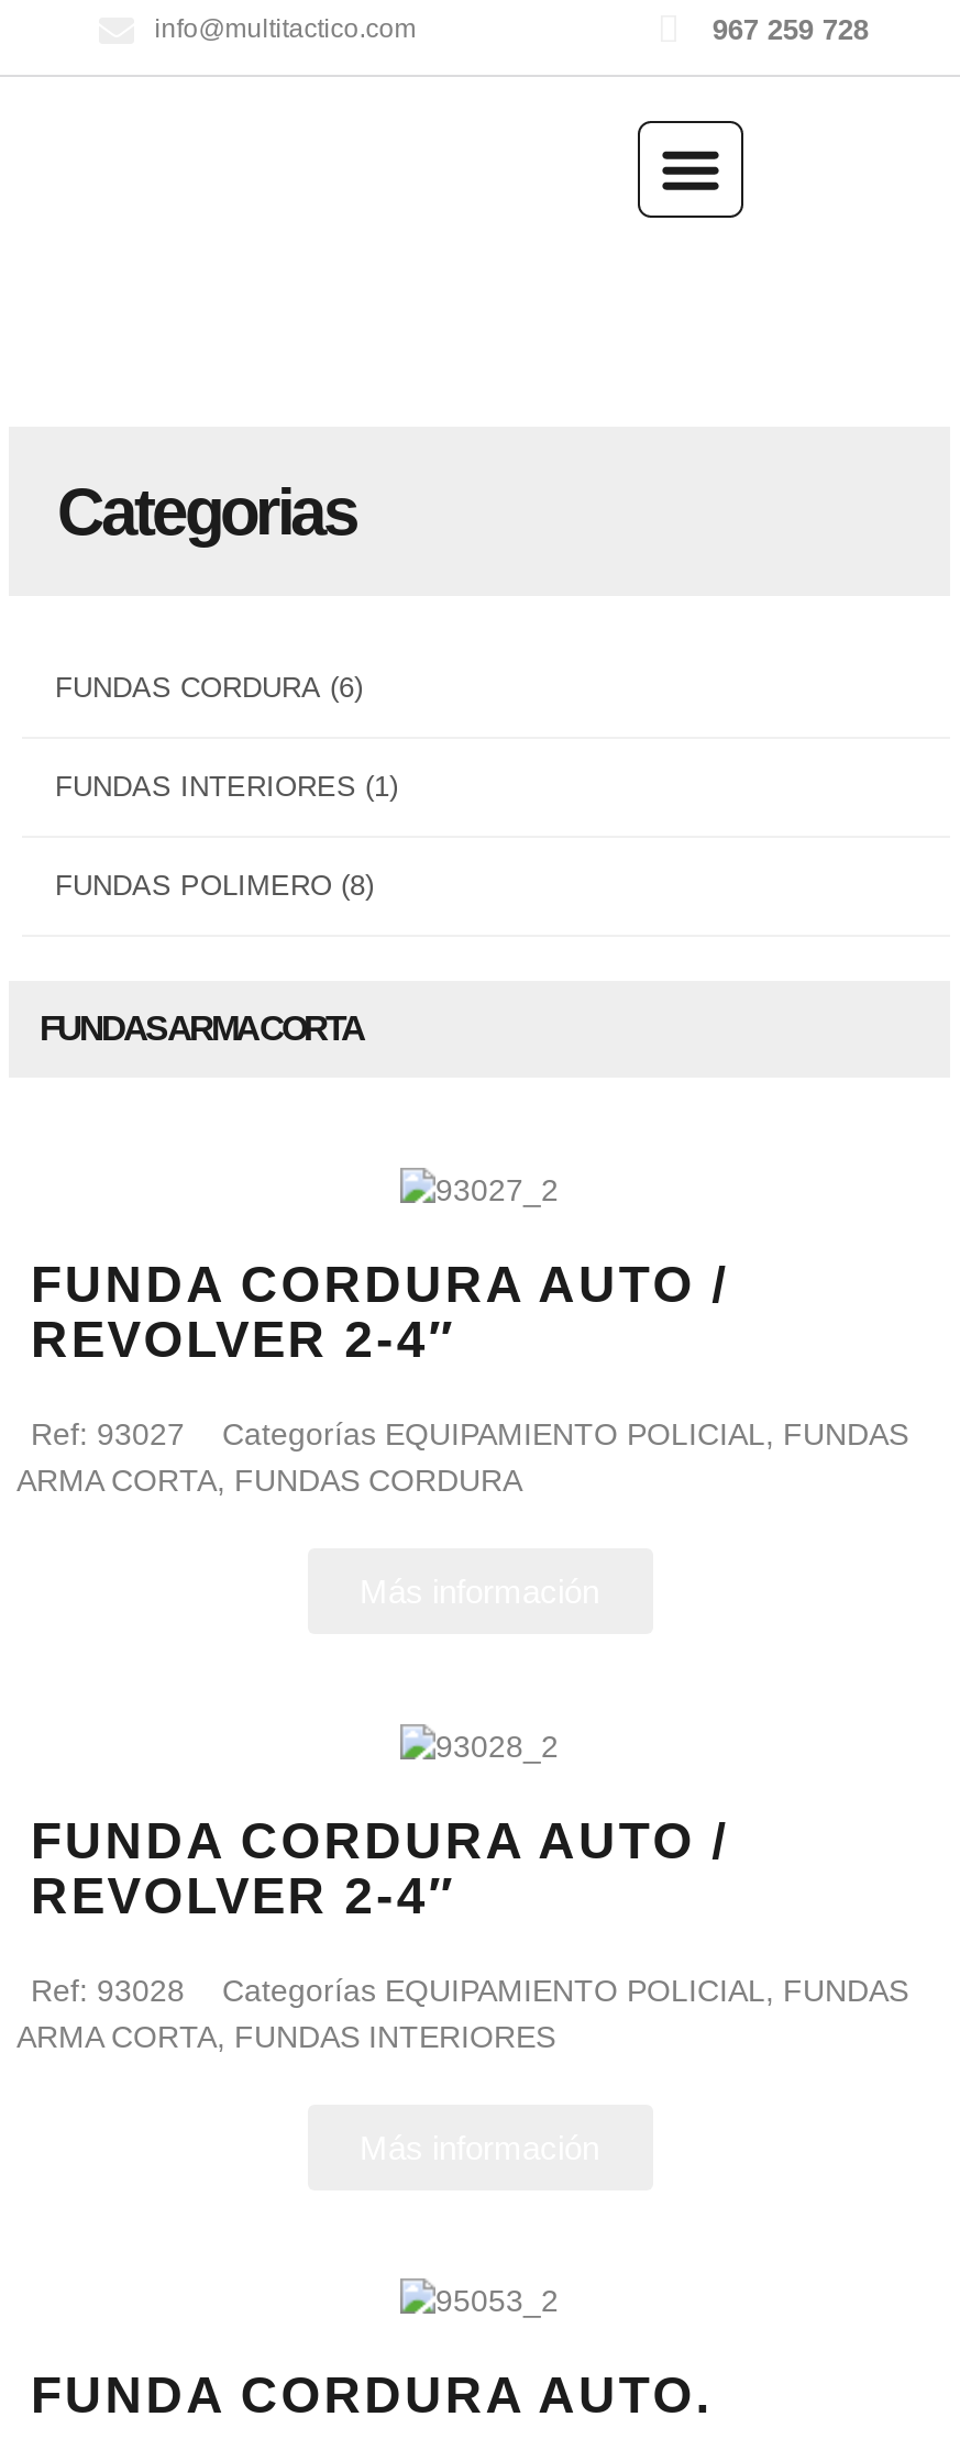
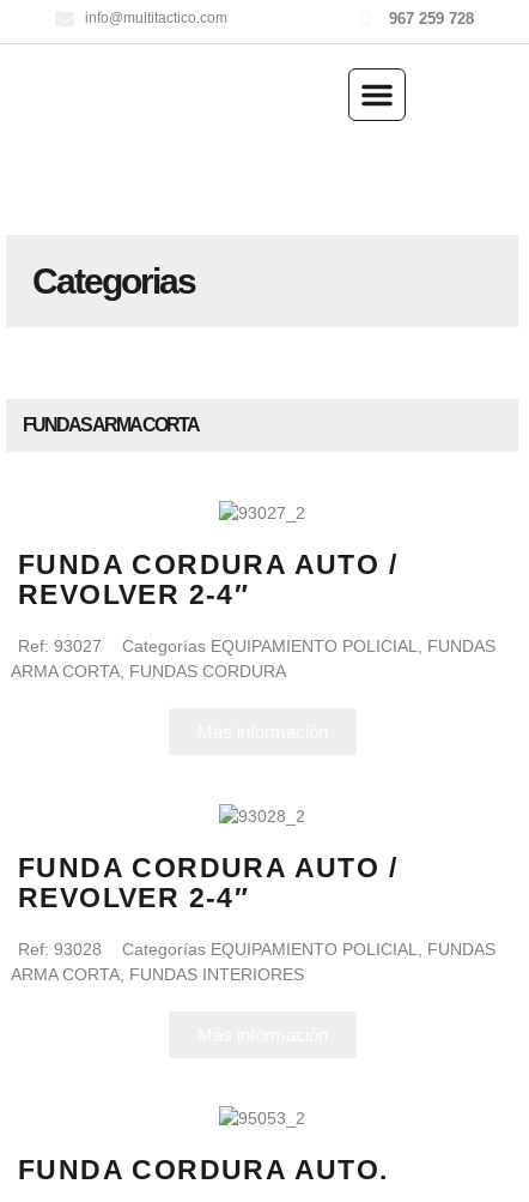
- FUNDAS CORDURA (6)
- FUNDAS INTERIORES (1)
- FUNDAS POLIMERO (8)
